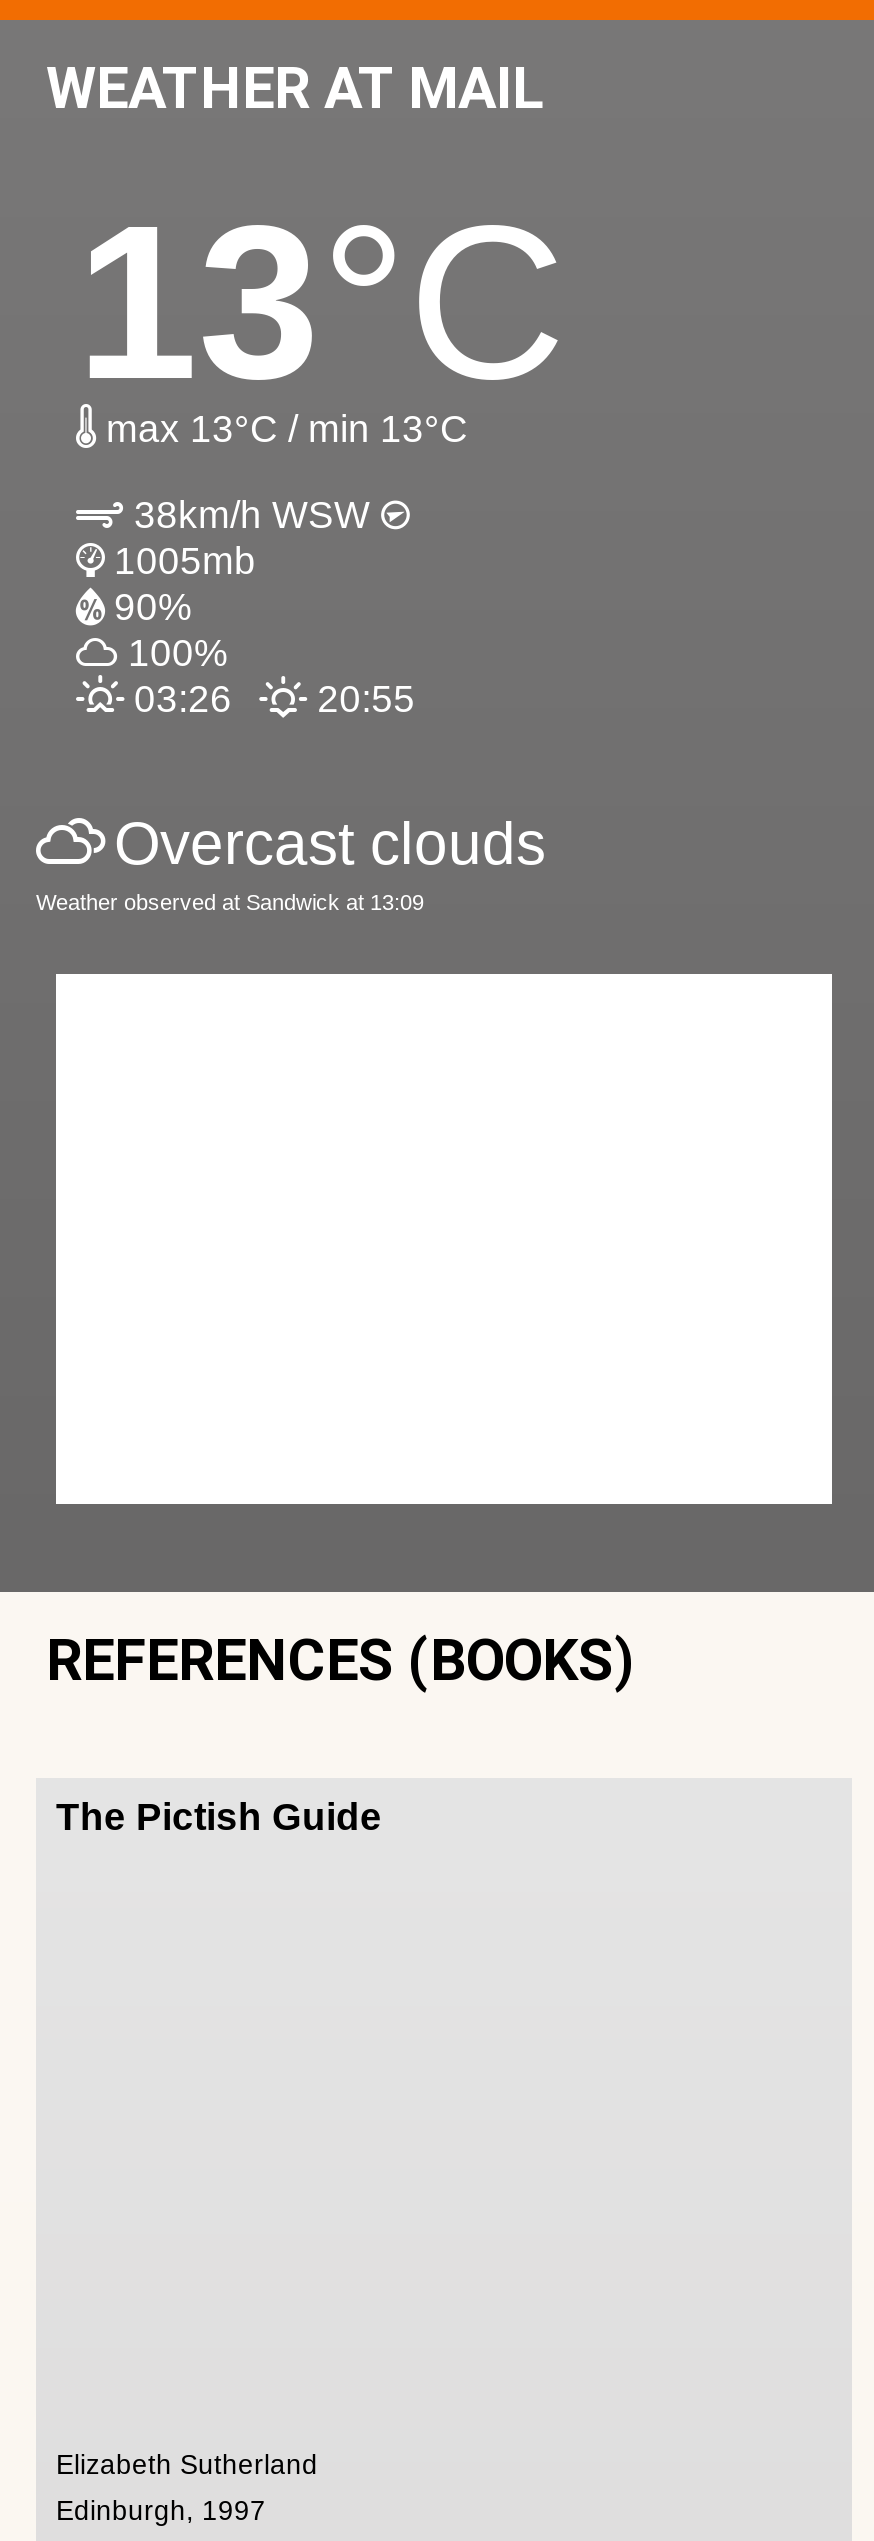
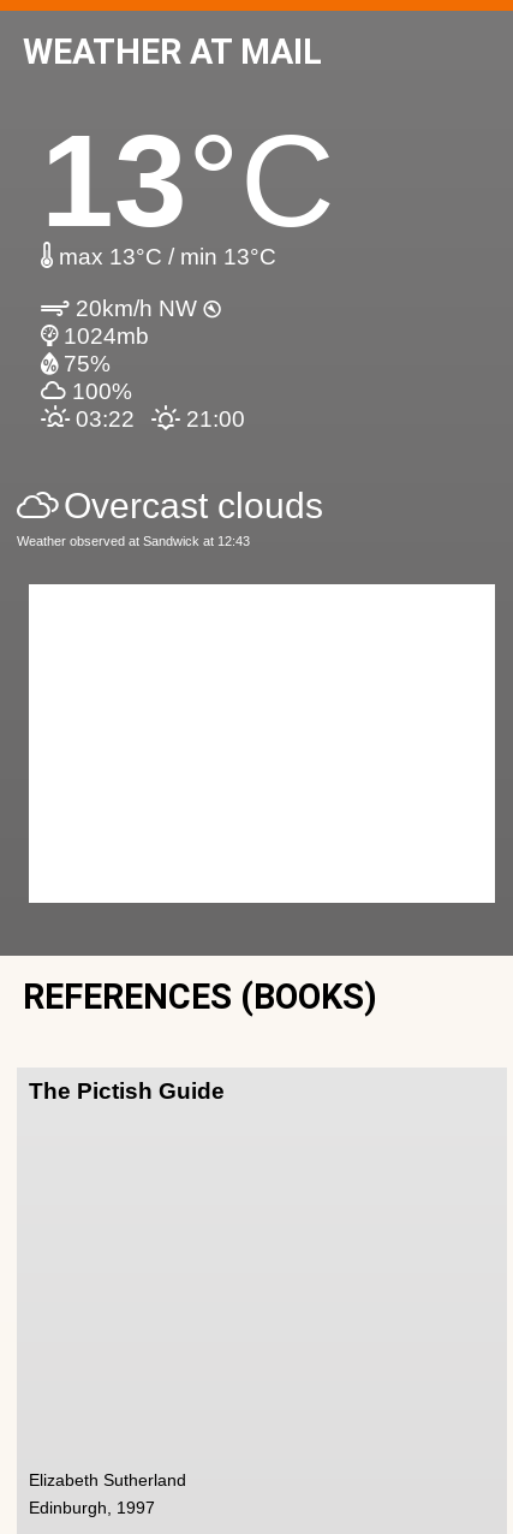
- 38km/h WSW
- 1005mb
- 90%
+ 20km/h NW
+ 1024mb
+ 75%

- 03:26
+ 03:22

- 20:55
+ 21:00

- Weather observed at Sandwick at 13:09
+ Weather observed at Sandwick at 12:43
